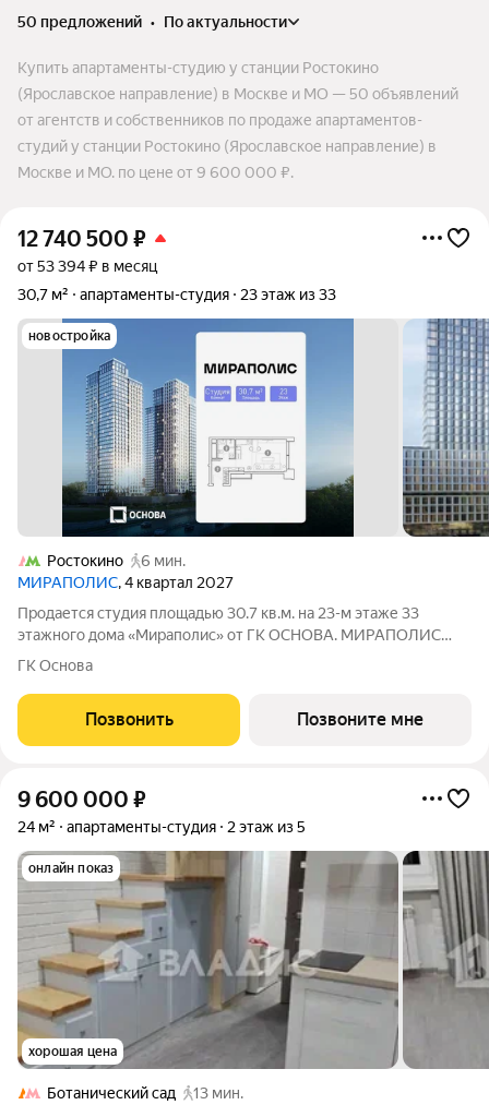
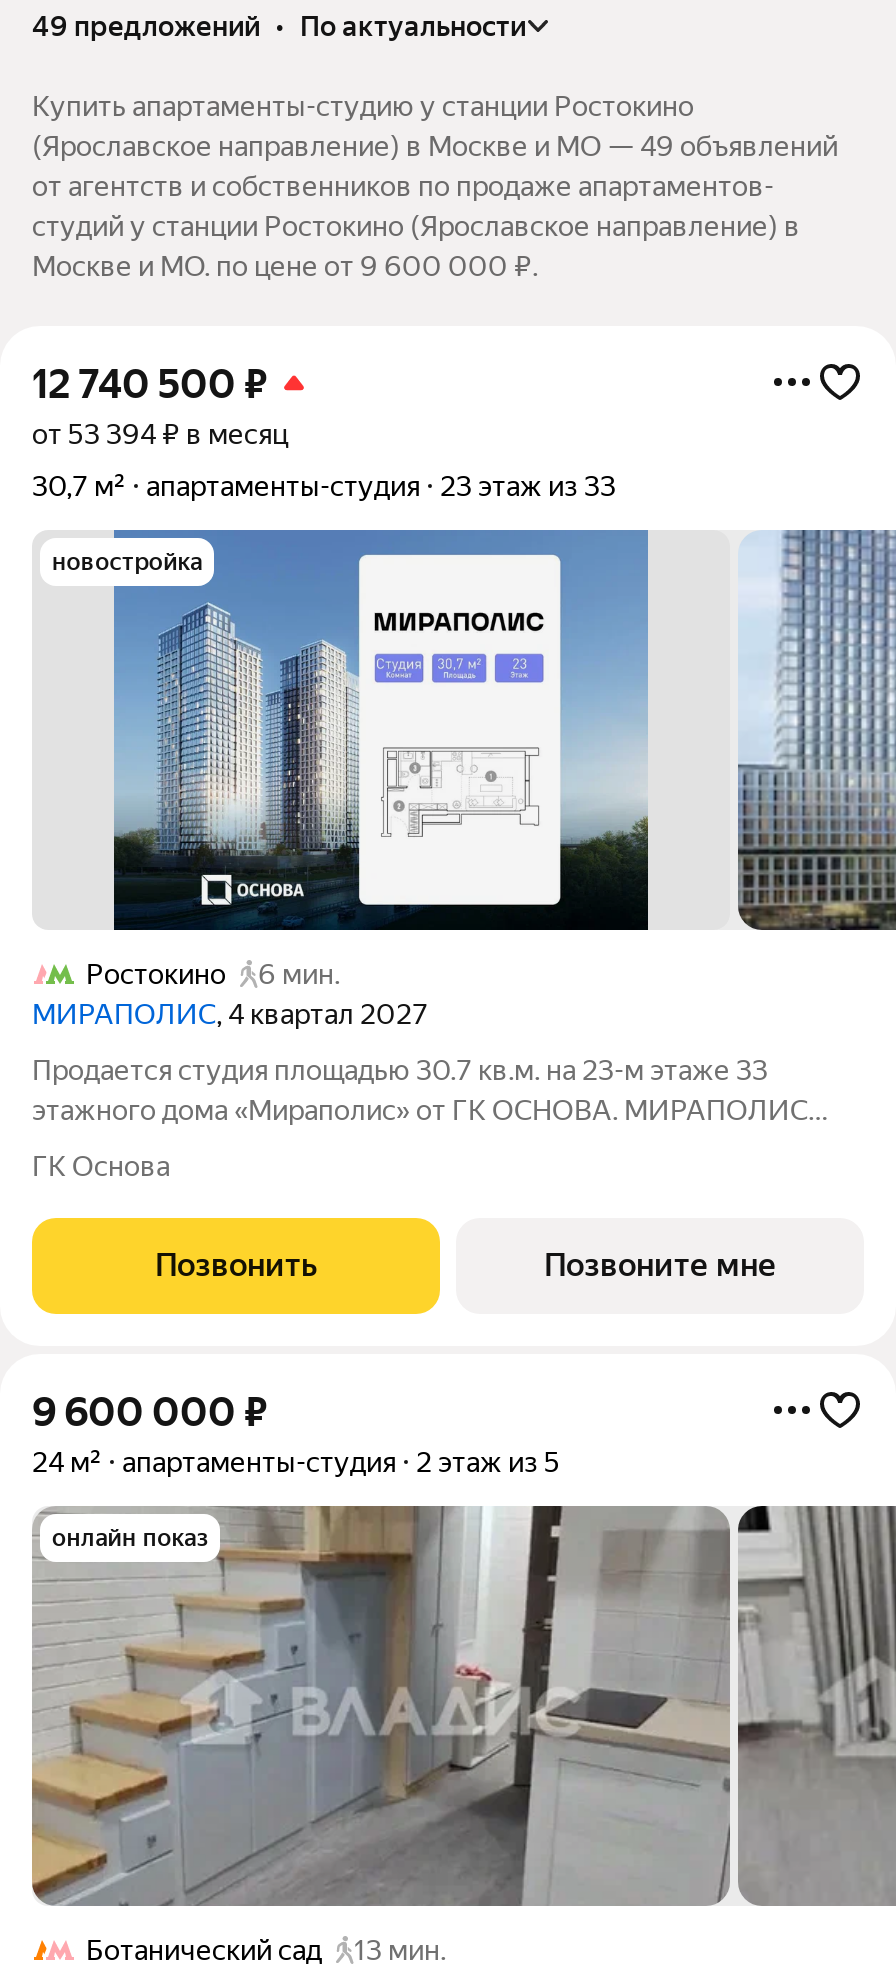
- 50 предложений • по актуальности
+ 49 предложений • по актуальности

- (Ярославское направление) в Москве и МО — 50 объявлений
+ (Ярославское направление) в Москве и МО — 49 объявлений

- хорошая цена
